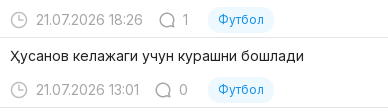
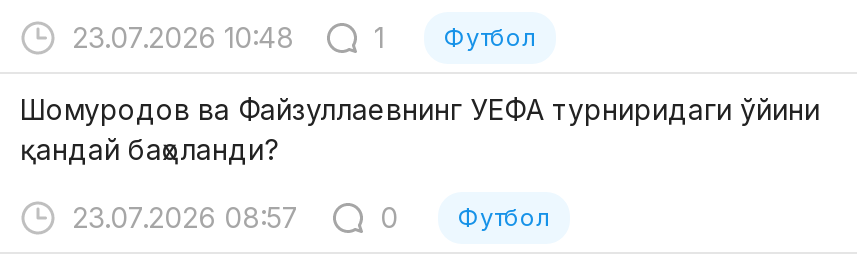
- 21.07.2026 18:26
+ 23.07.2026 10:48

- Ҳусанов келажаги учун курашни бошлади
+ Шомуродов ва Файзуллаевнинг УЕФА турниридаги ўйини
+ қандай баҳоланди?

- 21.07.2026 13:01
+ 23.07.2026 08:57
